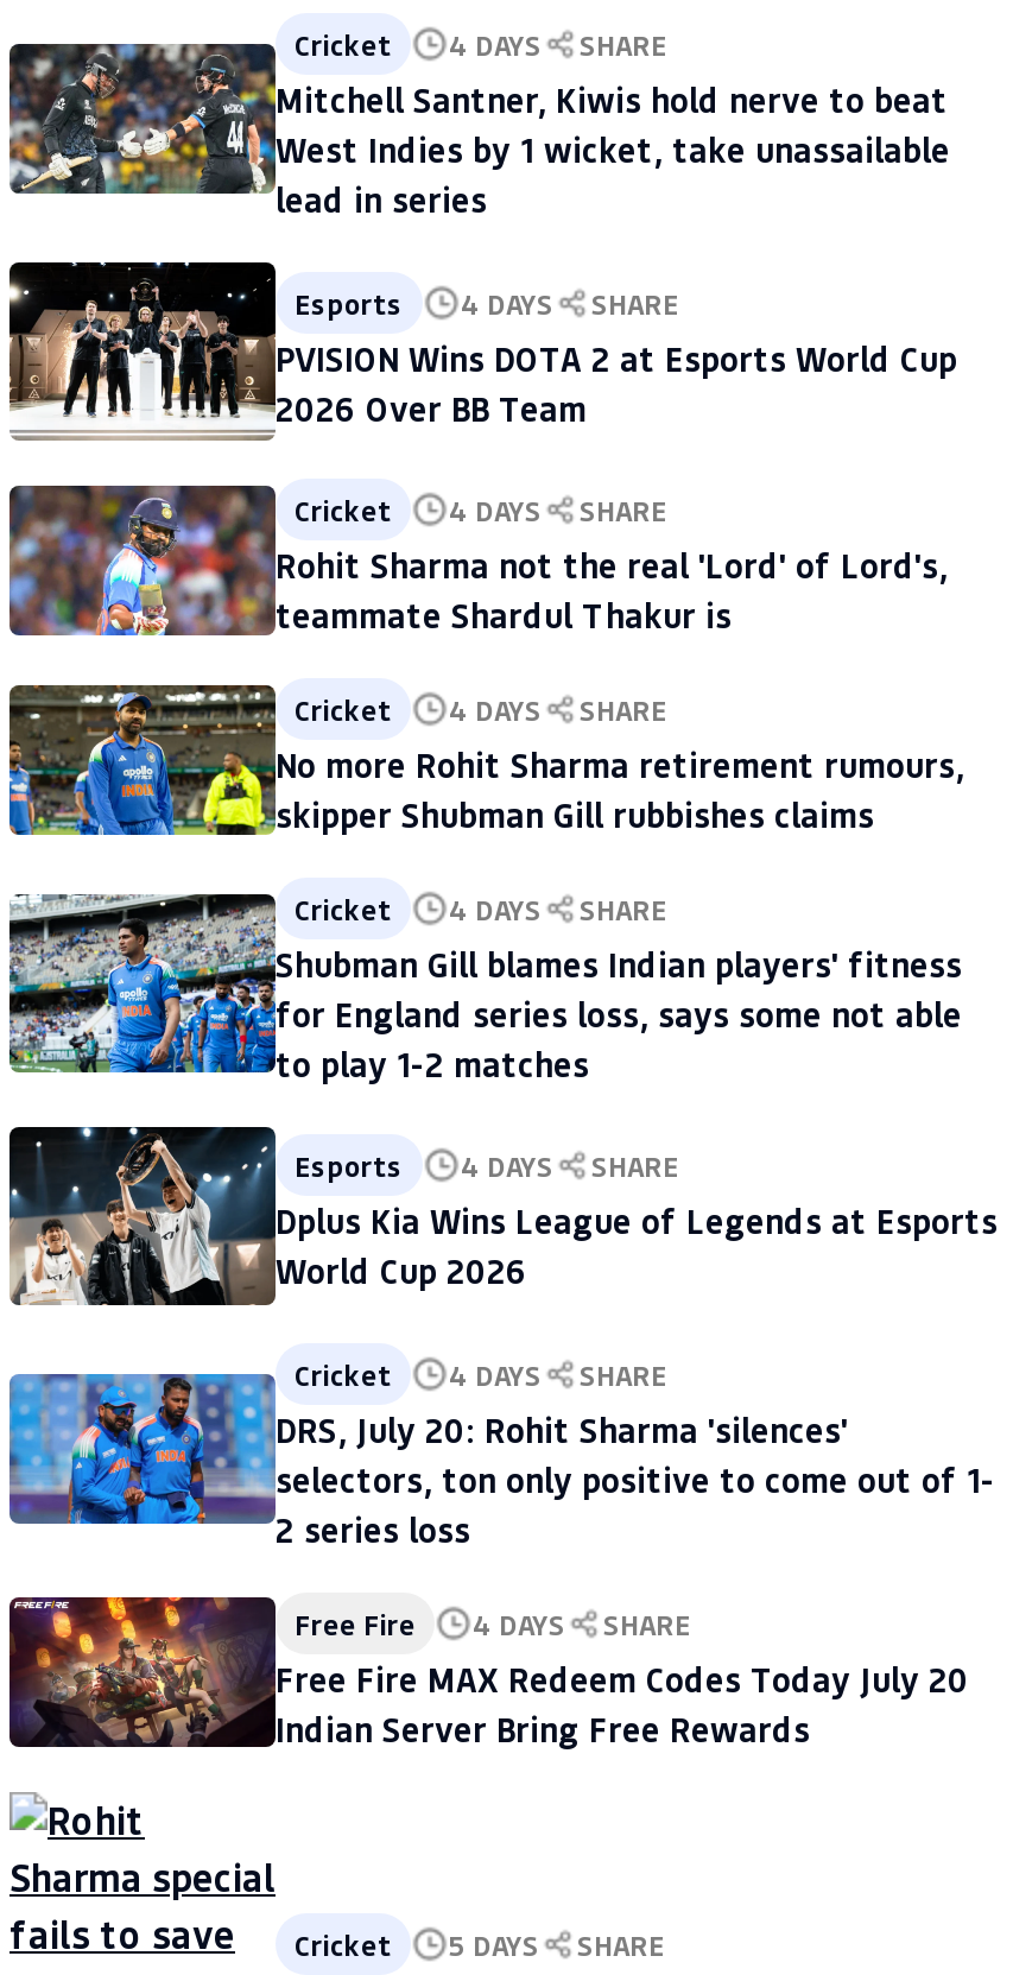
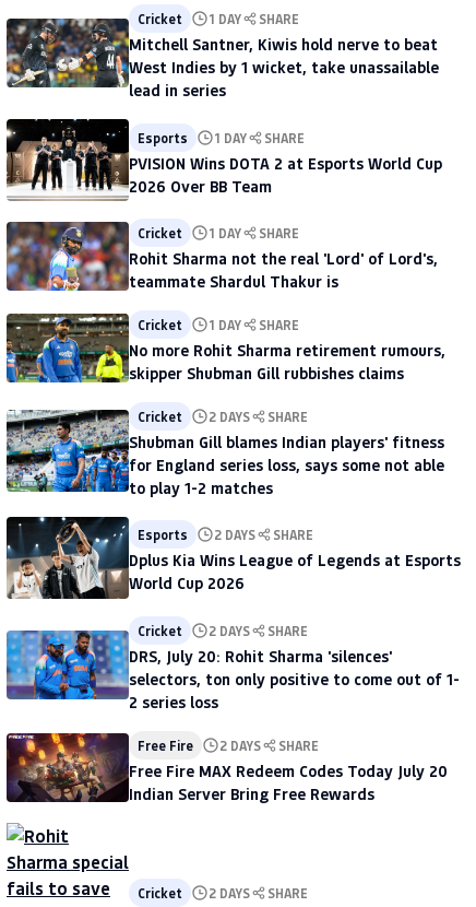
- Cricket 4 DAYS SHARE
+ Cricket 1 DAY SHARE

- Esports 4 DAYS SHARE
+ Esports 1 DAY SHARE

- Cricket 4 DAYS SHARE
+ Cricket 1 DAY SHARE

- Cricket 4 DAYS SHARE
+ Cricket 1 DAY SHARE

- Cricket 4 DAYS SHARE
+ Cricket 2 DAYS SHARE

- Esports 4 DAYS SHARE
+ Esports 2 DAYS SHARE

- Cricket 4 DAYS SHARE
+ Cricket 2 DAYS SHARE

- Free Fire 4 DAYS SHARE
+ Free Fire 2 DAYS SHARE

- Cricket 5 DAYS SHARE
+ Cricket 2 DAYS SHARE
